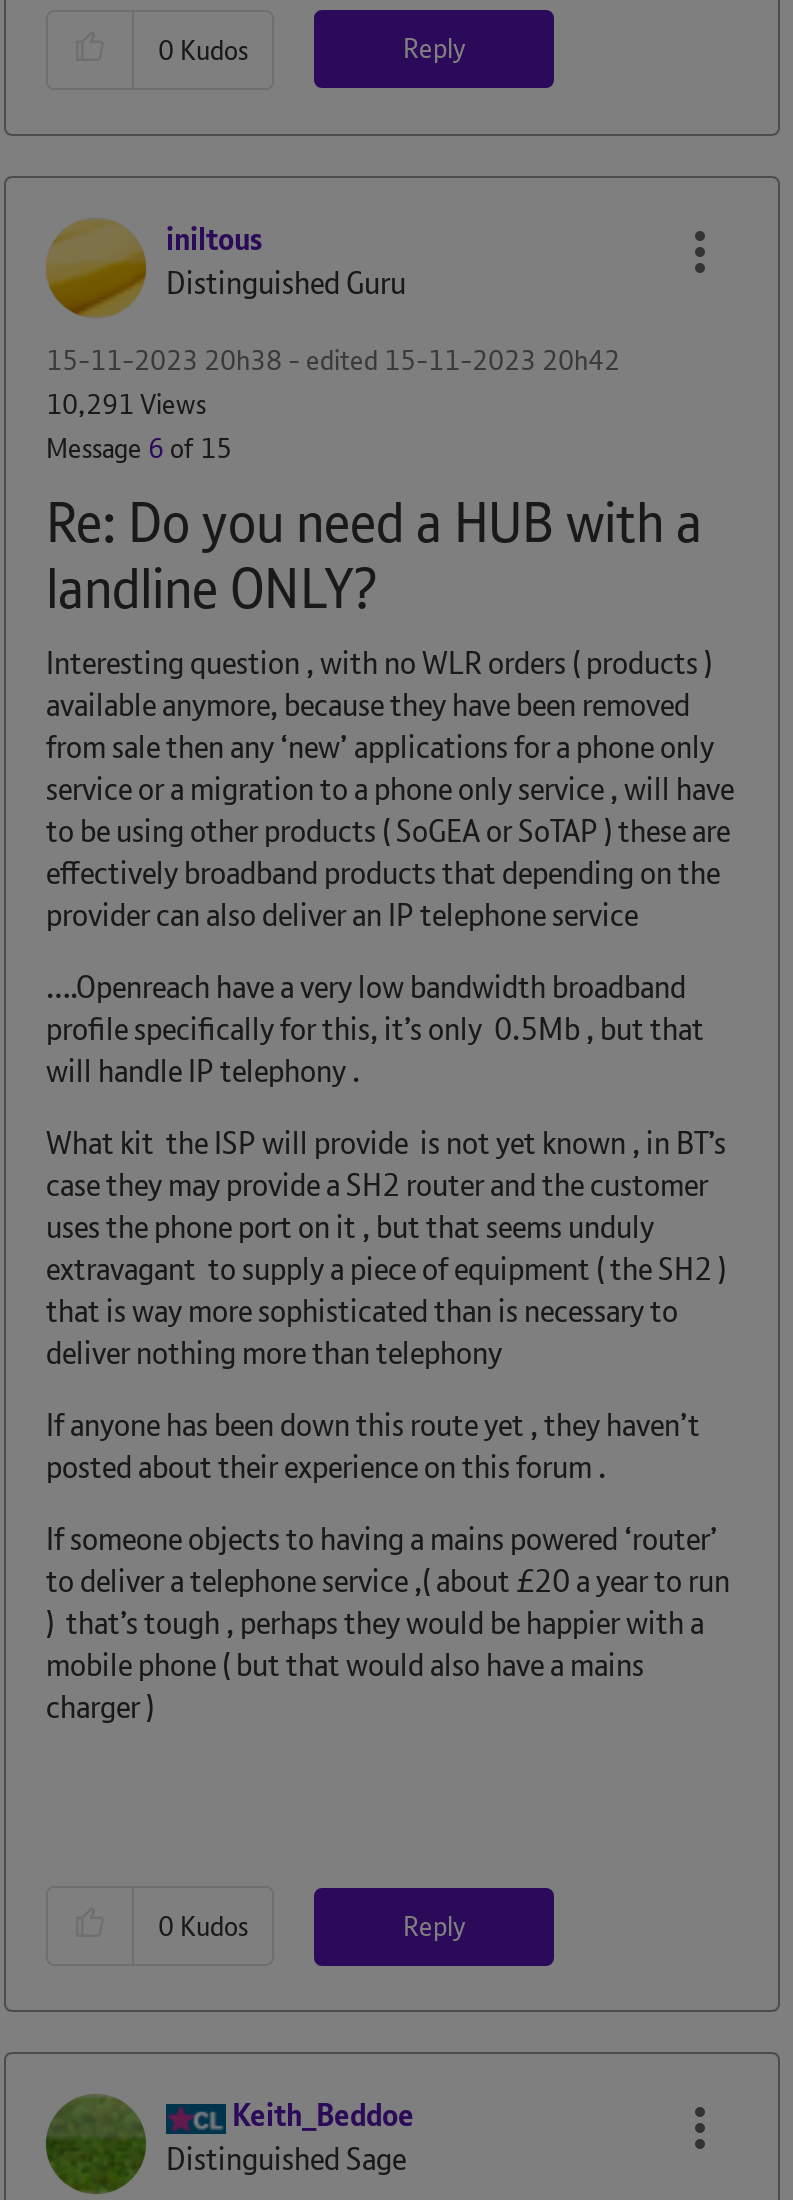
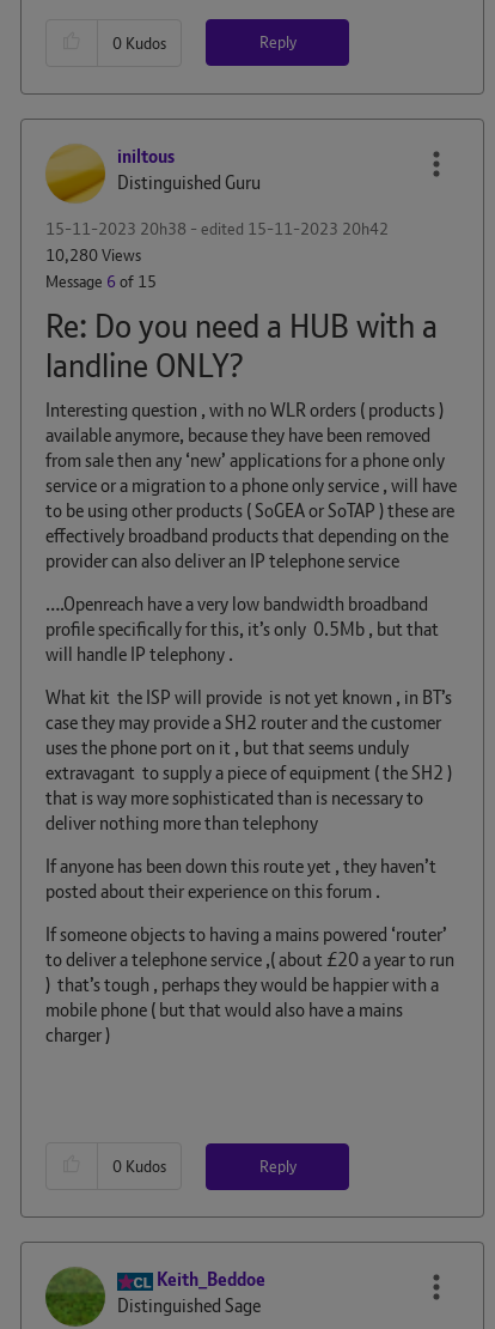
- 10,291 Views
+ 10,280 Views
